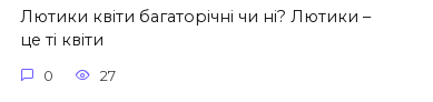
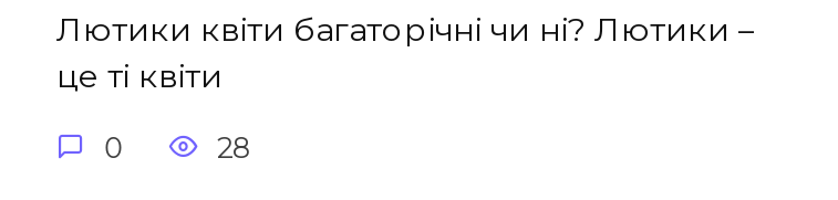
- 27
+ 28
